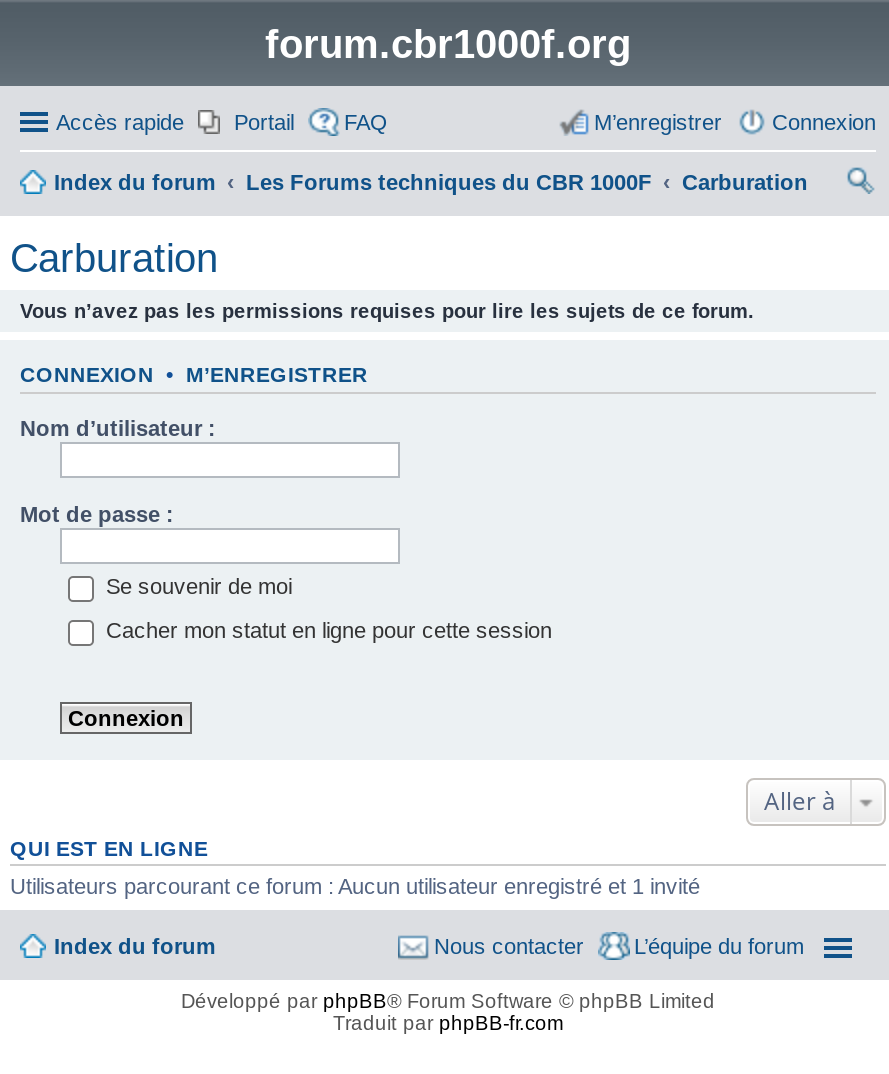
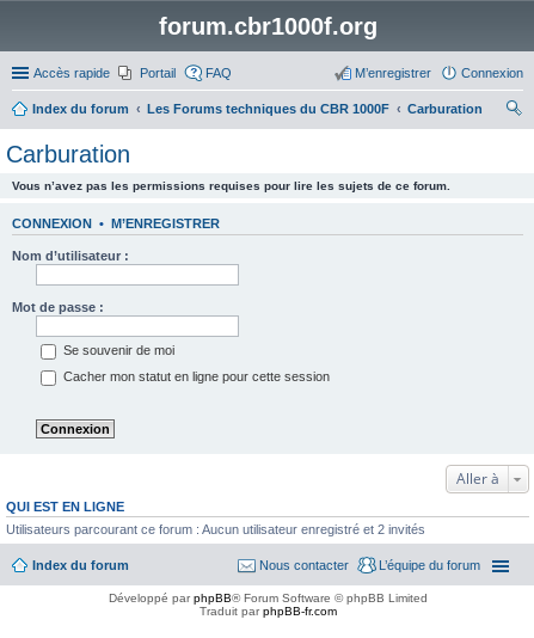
- Utilisateurs parcourant ce forum : Aucun utilisateur enregistré et 1 invité
+ Utilisateurs parcourant ce forum : Aucun utilisateur enregistré et 2 invités
